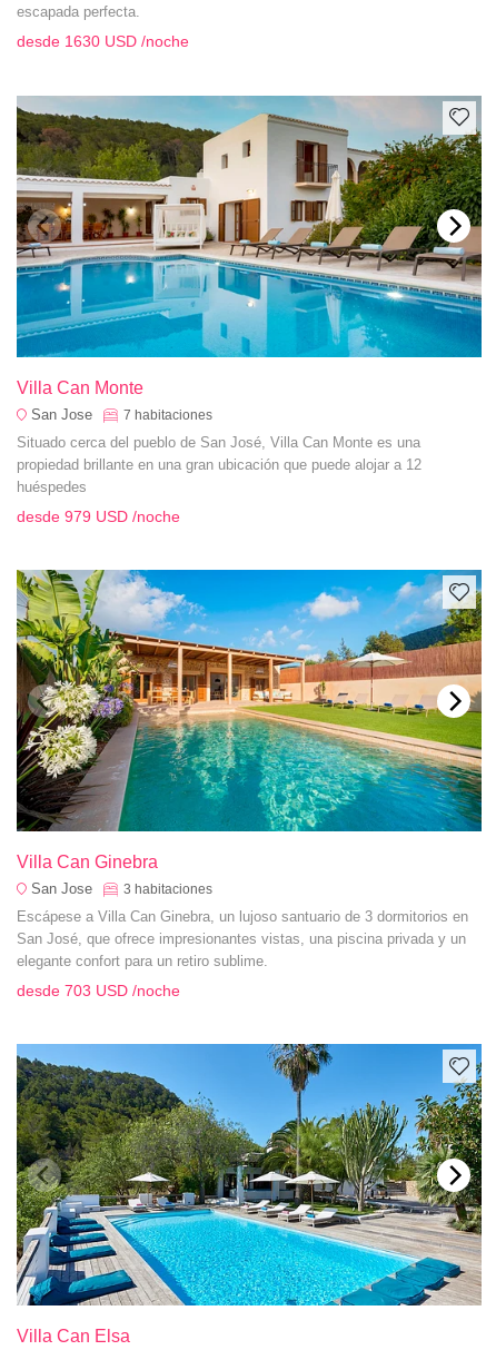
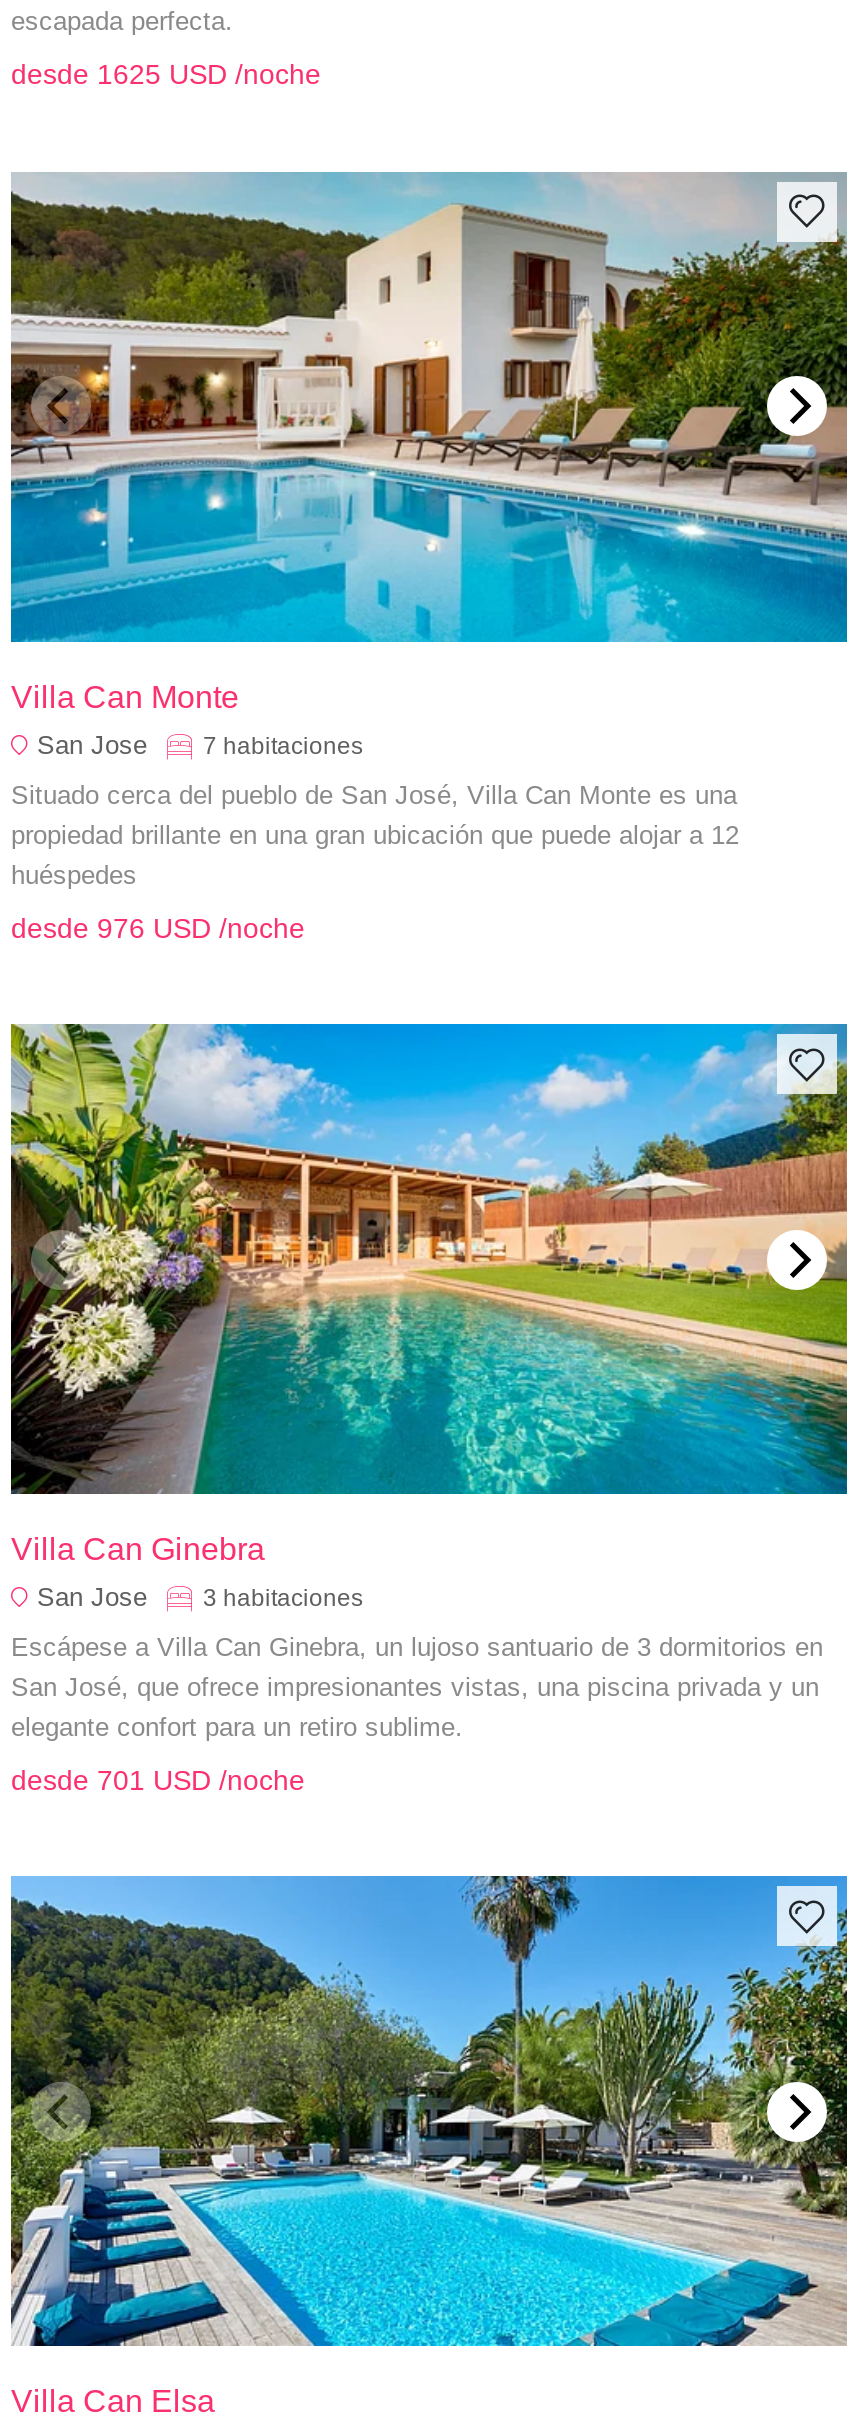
- desde 1630 USD /noche
+ desde 1625 USD /noche

- desde 979 USD /noche
+ desde 976 USD /noche

- desde 703 USD /noche
+ desde 701 USD /noche
